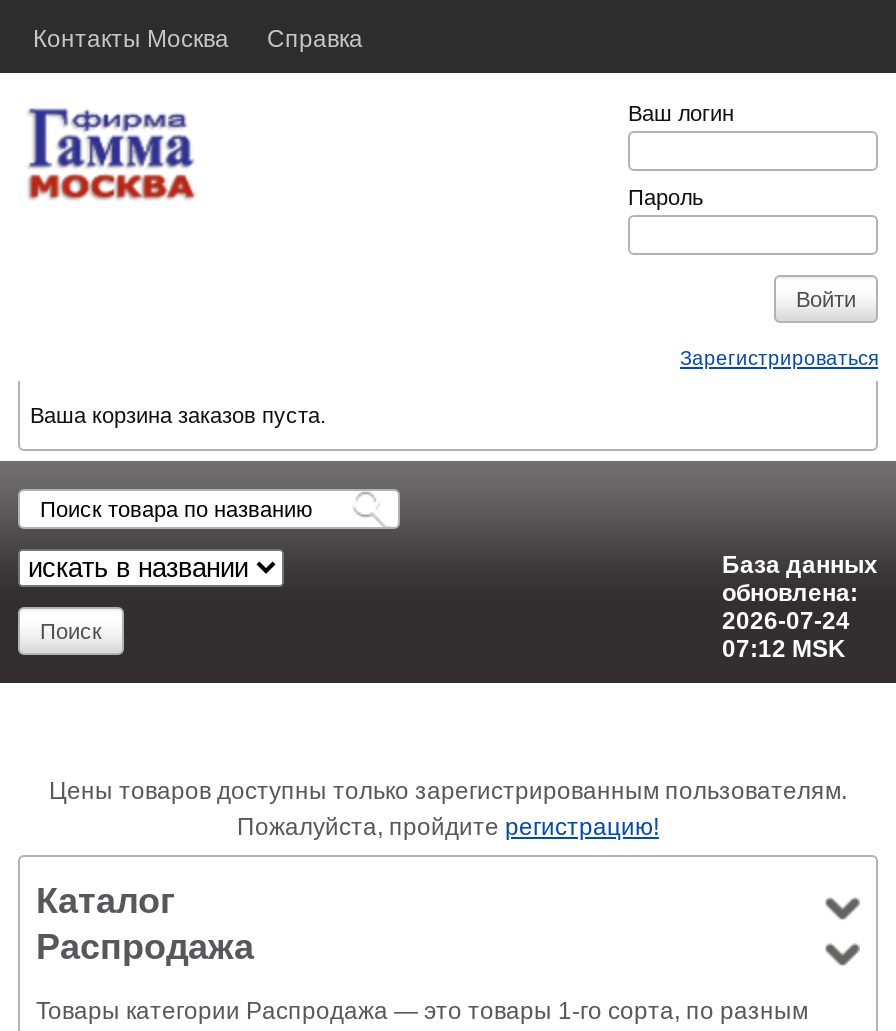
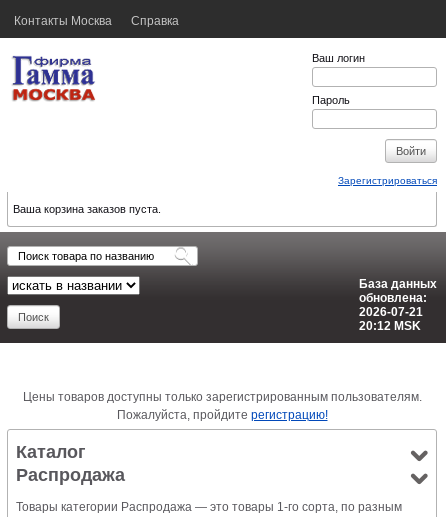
- 2026-07-24
+ 2026-07-21

- 07:12 MSK
+ 20:12 MSK
